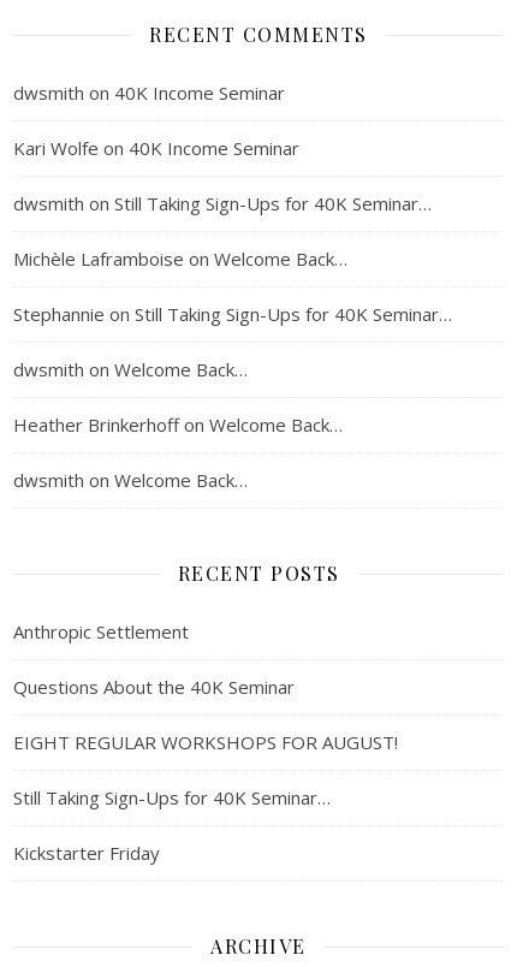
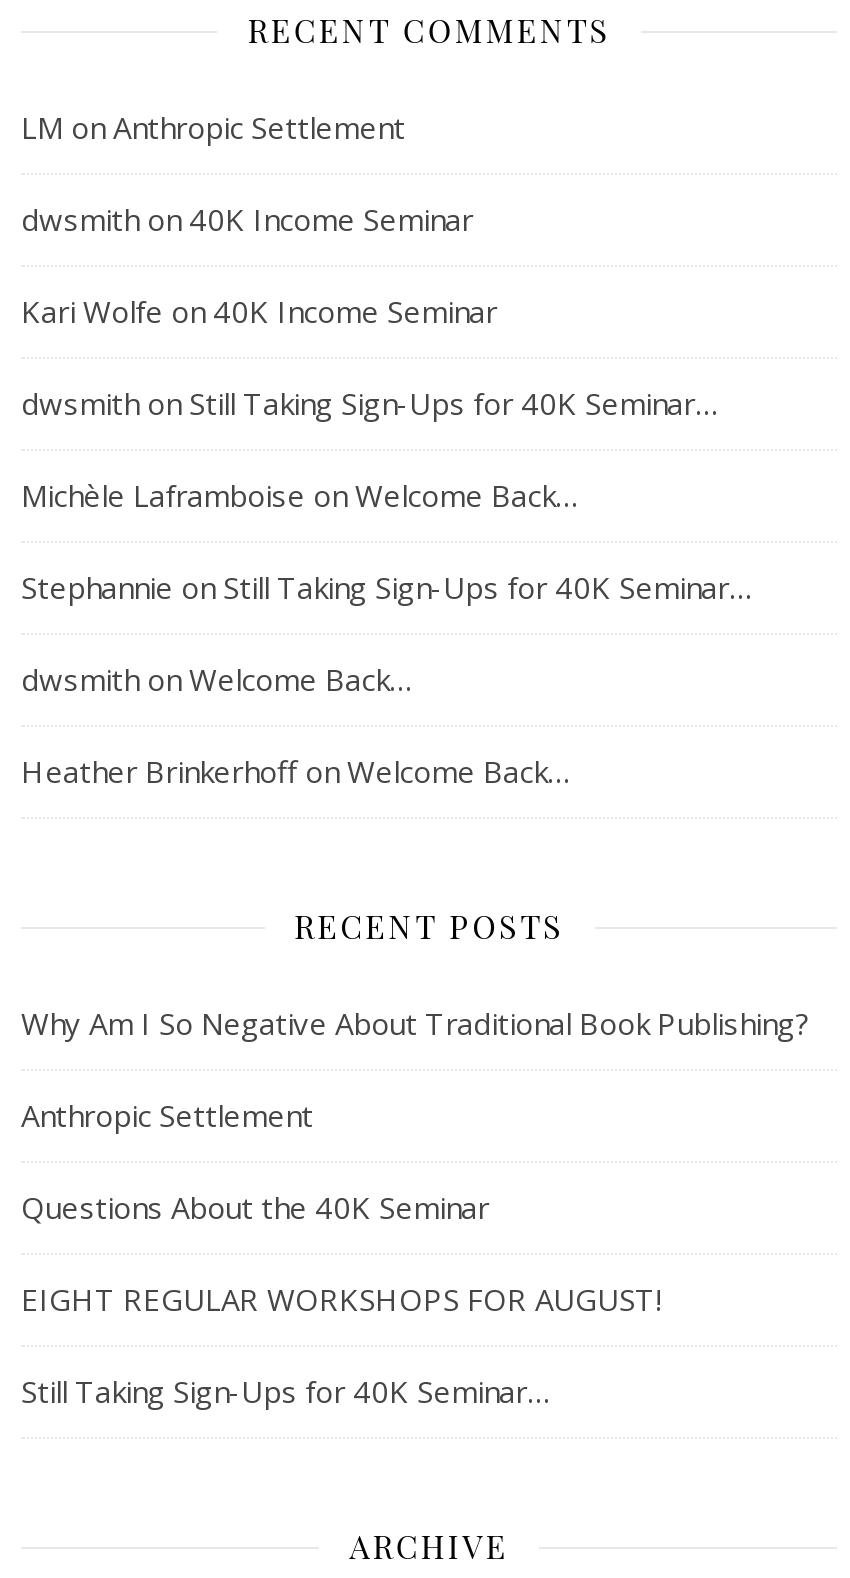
+ LM on Anthropic Settlement

moved down: dwsmith on 40K Income Seminar | Kari Wolfe on 40K Income Seminar | dwsmith on Still Taking Sign-Ups for 40K Seminar… | Michèle Laframboise on Welcome Back… | Stephannie on Still Taking Sign-Ups for 40K Seminar… | dwsmith on Welcome Back… | Heather Brinkerhoff on Welcome Back…

- dwsmith on Welcome Back…

+ Why Am I So Negative About Traditional Book Publishing?

moved down: Anthropic Settlement | Questions About the 40K Seminar | EIGHT REGULAR WORKSHOPS FOR AUGUST! | Still Taking Sign-Ups for 40K Seminar…

- Kickstarter Friday
